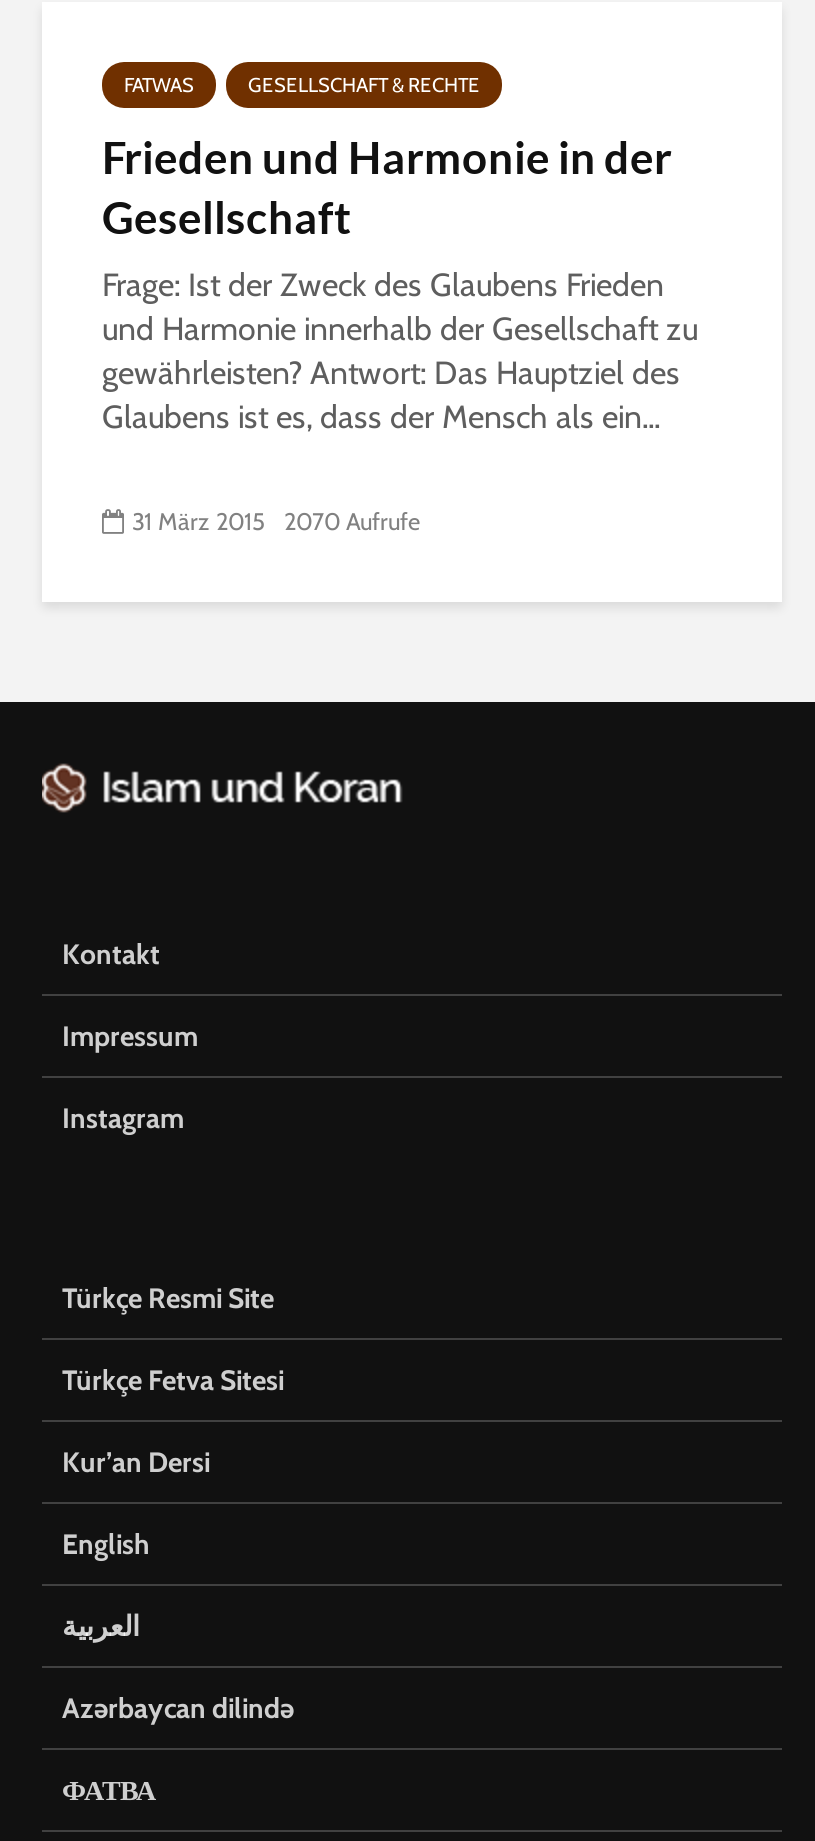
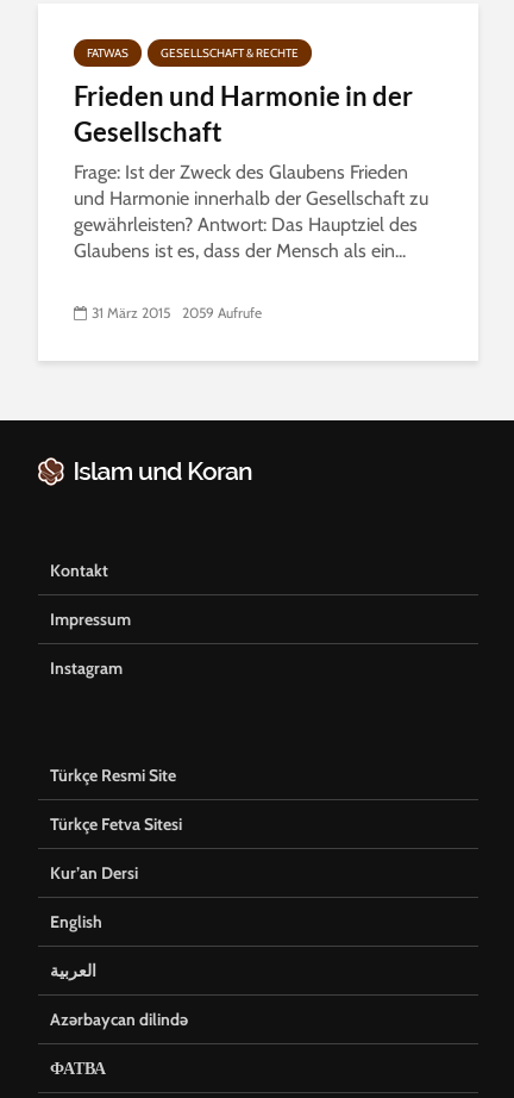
- 31 März 2015 2070 Aufrufe
+ 31 März 2015 2059 Aufrufe
